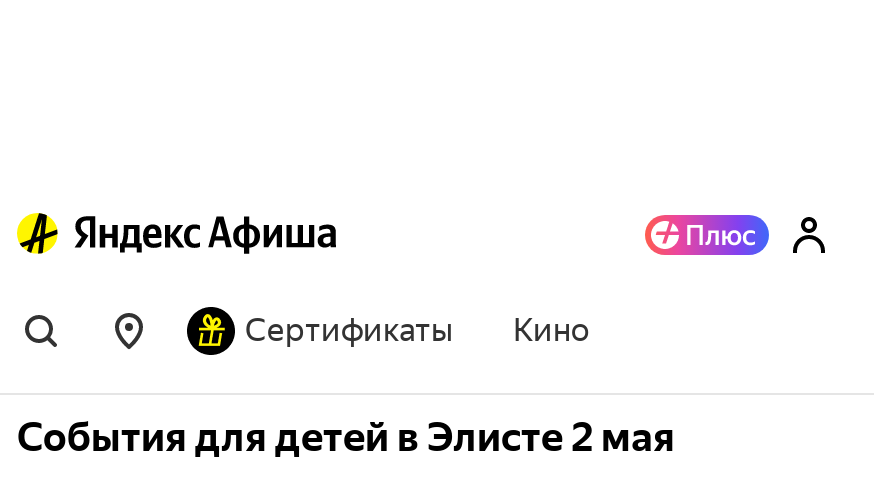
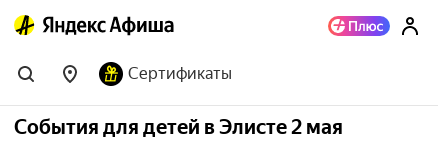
- Кино
